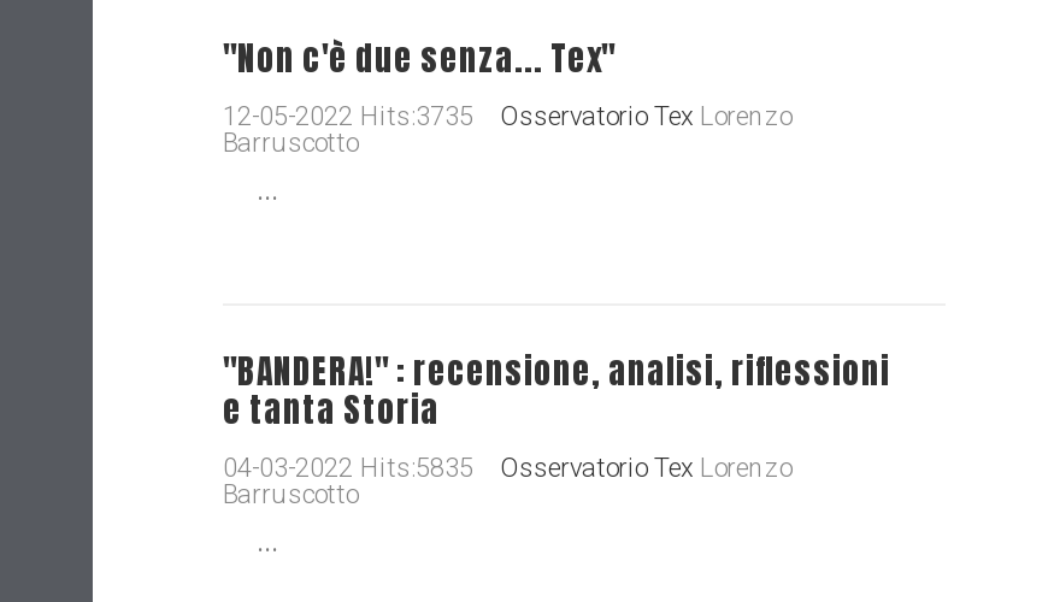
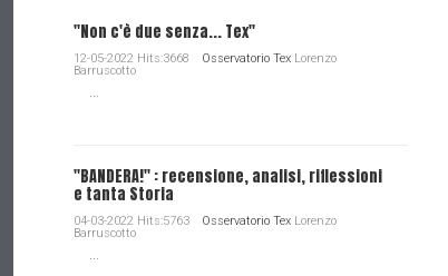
- 12-05-2022 Hits:3735 Osservatorio Tex Lorenzo
+ 12-05-2022 Hits:3668 Osservatorio Tex Lorenzo

- 04-03-2022 Hits:5835 Osservatorio Tex Lorenzo
+ 04-03-2022 Hits:5763 Osservatorio Tex Lorenzo
